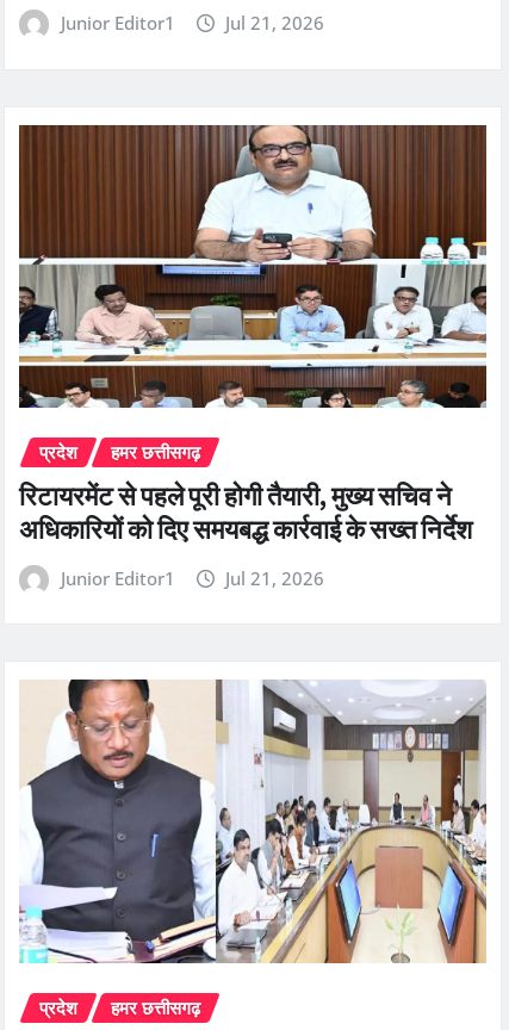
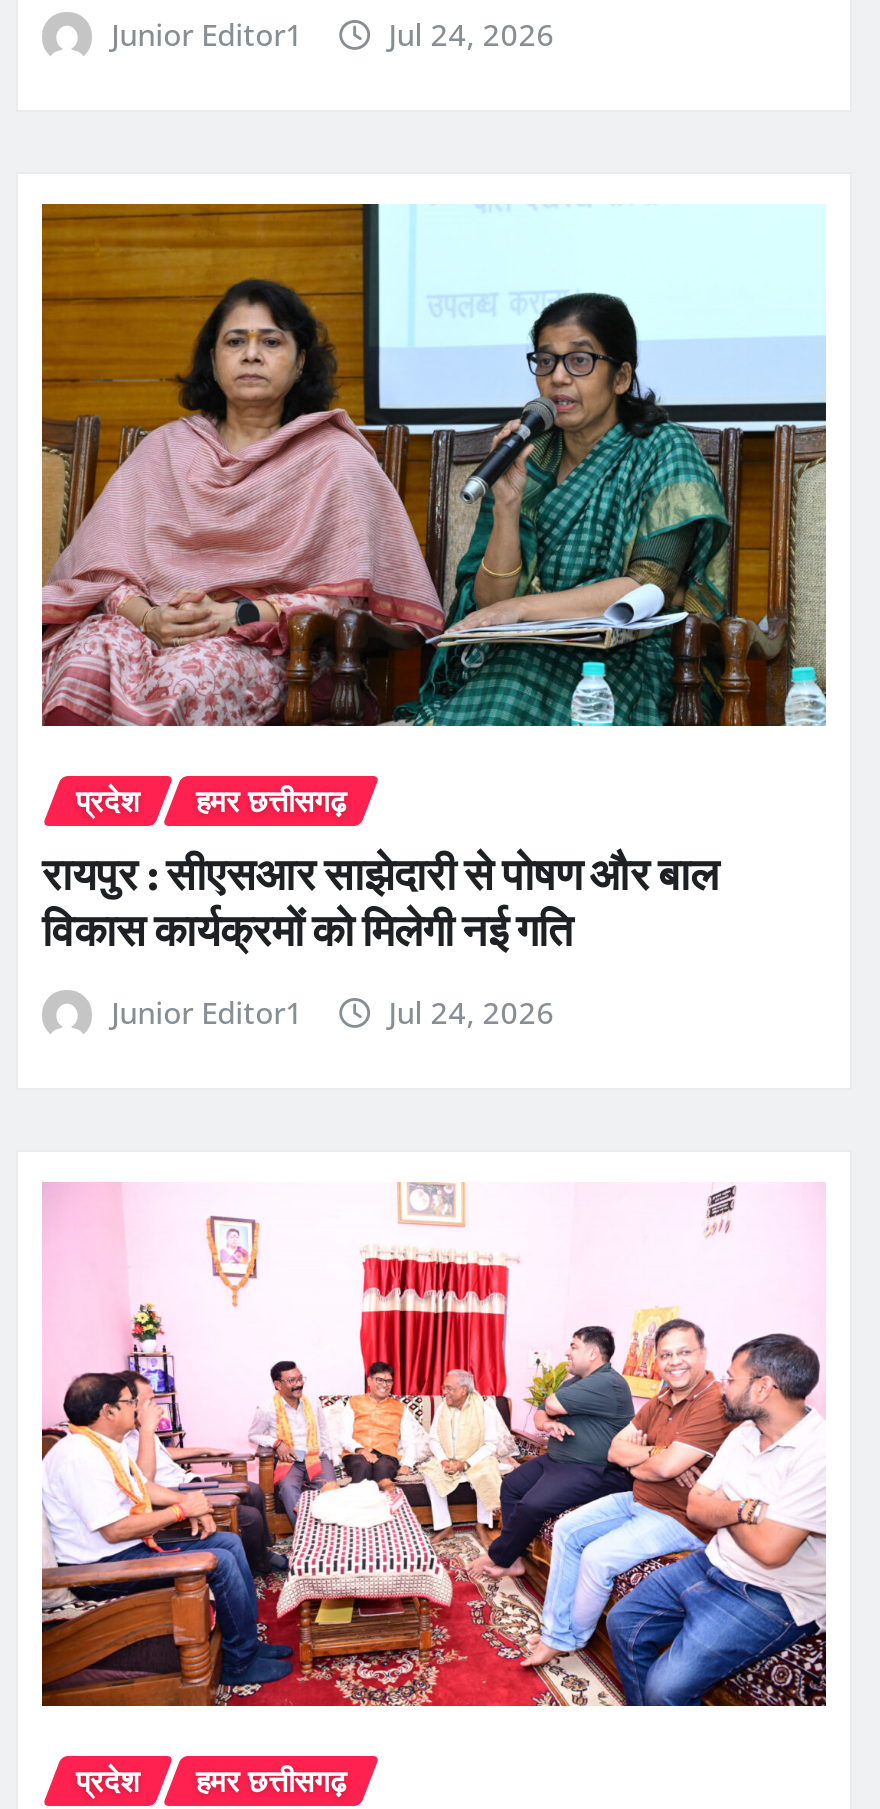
- Jul 21, 2026
+ Jul 24, 2026

- [image]
+ [image]

- रिटायरमेंट से पहले पूरी होगी तैयारी, मुख्य सचिव ने
- अधिकारियों को दिए समयबद्ध कार्रवाई के सख्त निर्देश
+ रायपुर : सीएसआर साझेदारी से पोषण और बाल
+ विकास कार्यक्रमों को मिलेगी नई गति

- Jul 21, 2026
+ Jul 24, 2026

- [image]
+ [image]
